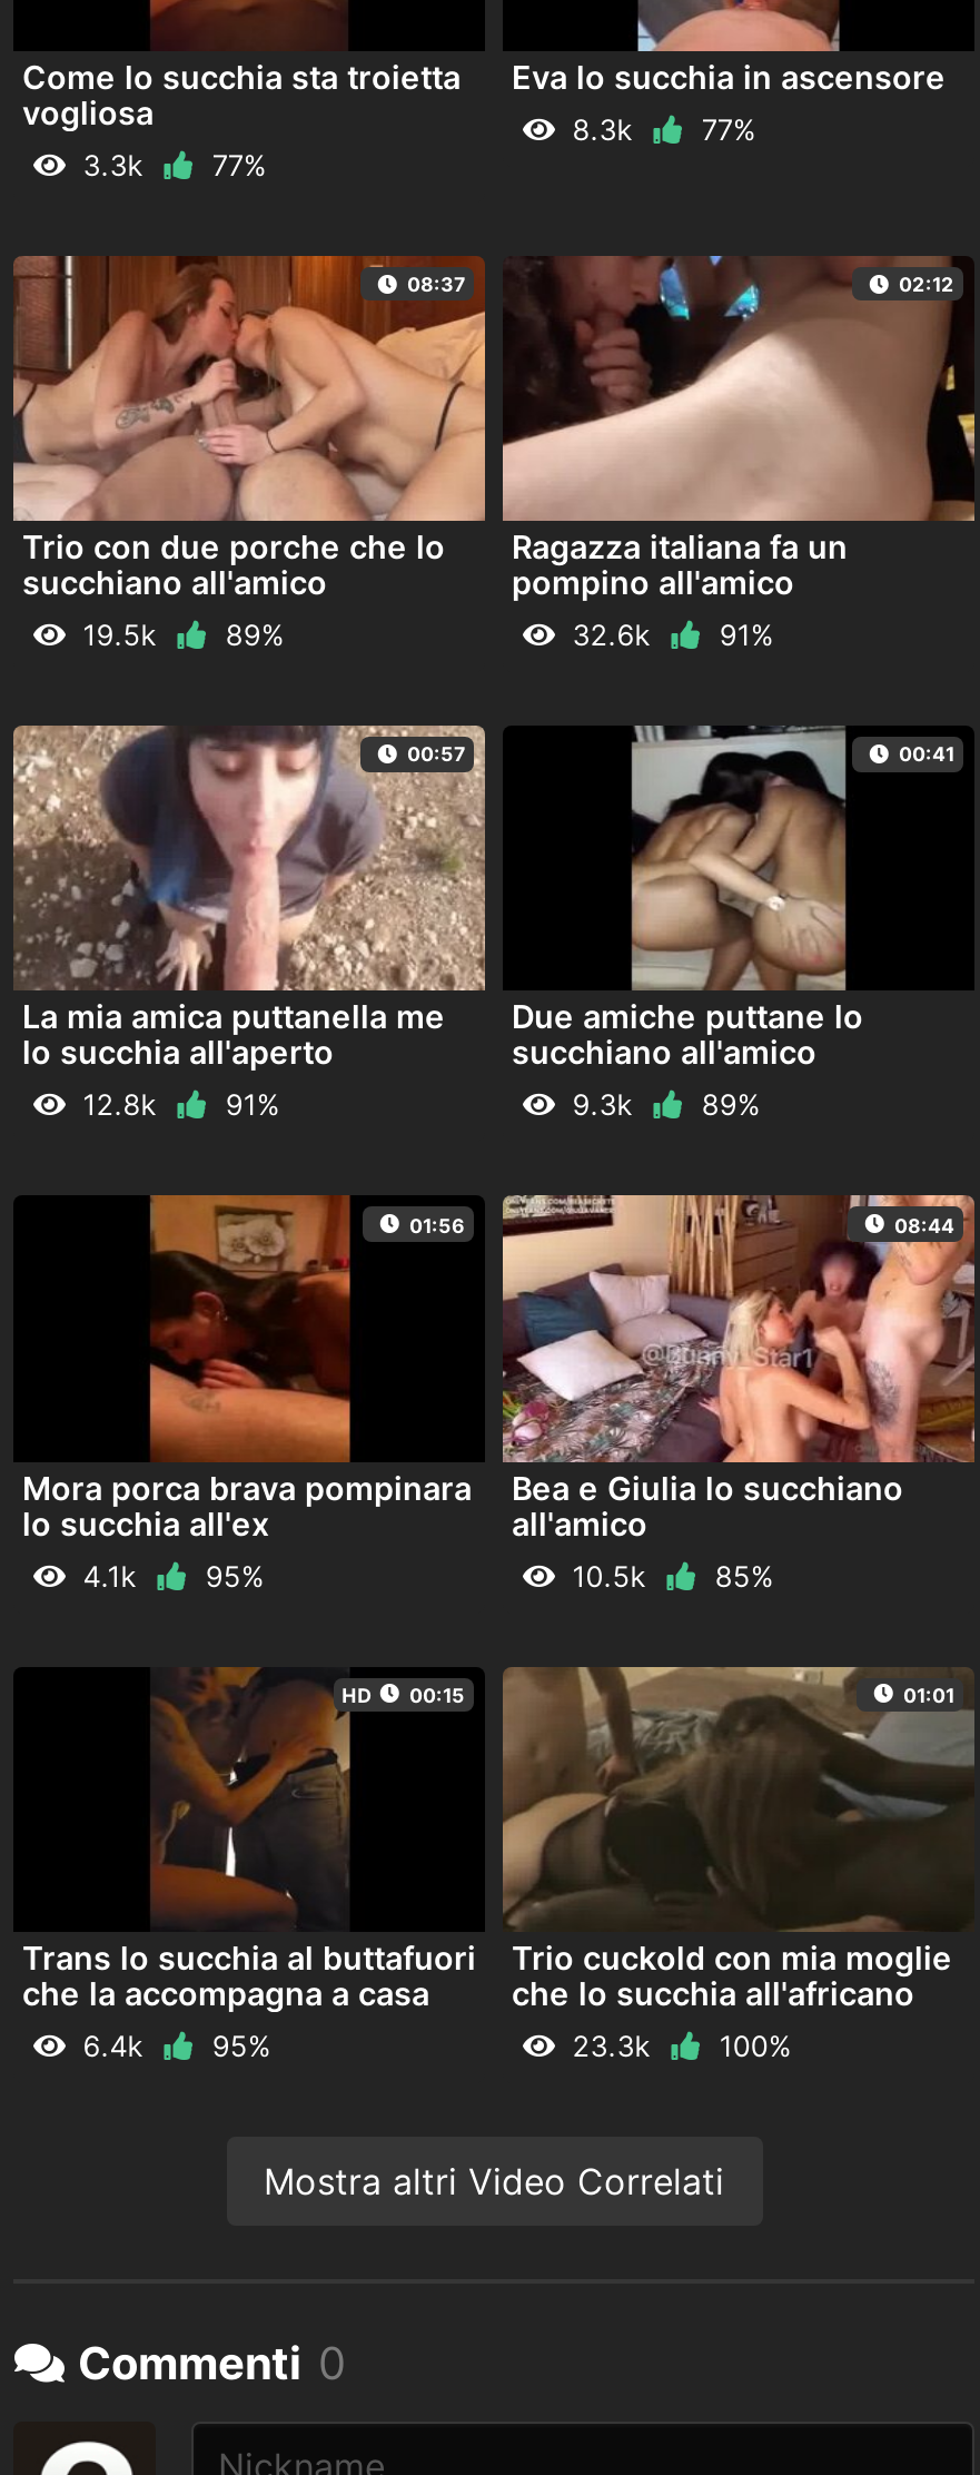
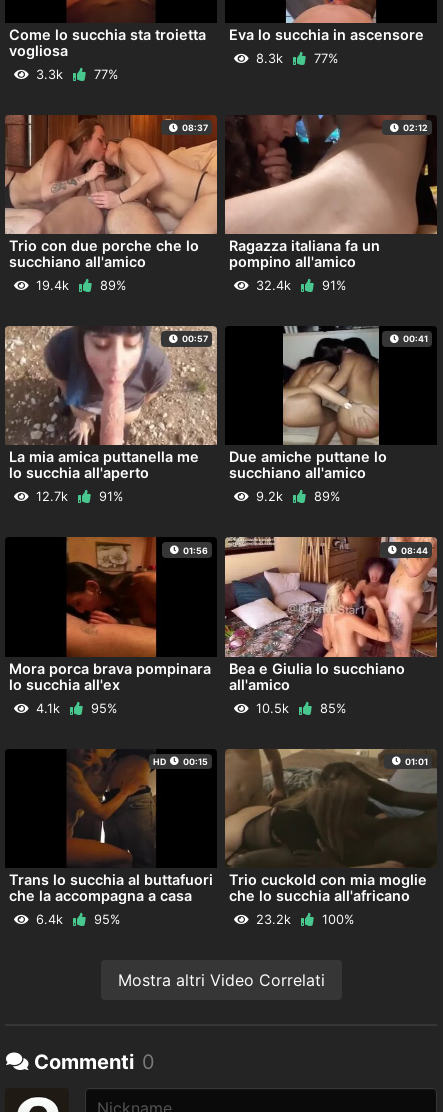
- 19.5k
+ 19.4k

- 32.6k
+ 32.4k

- 12.8k
+ 12.7k

- 9.3k
+ 9.2k

- 23.3k
+ 23.2k
